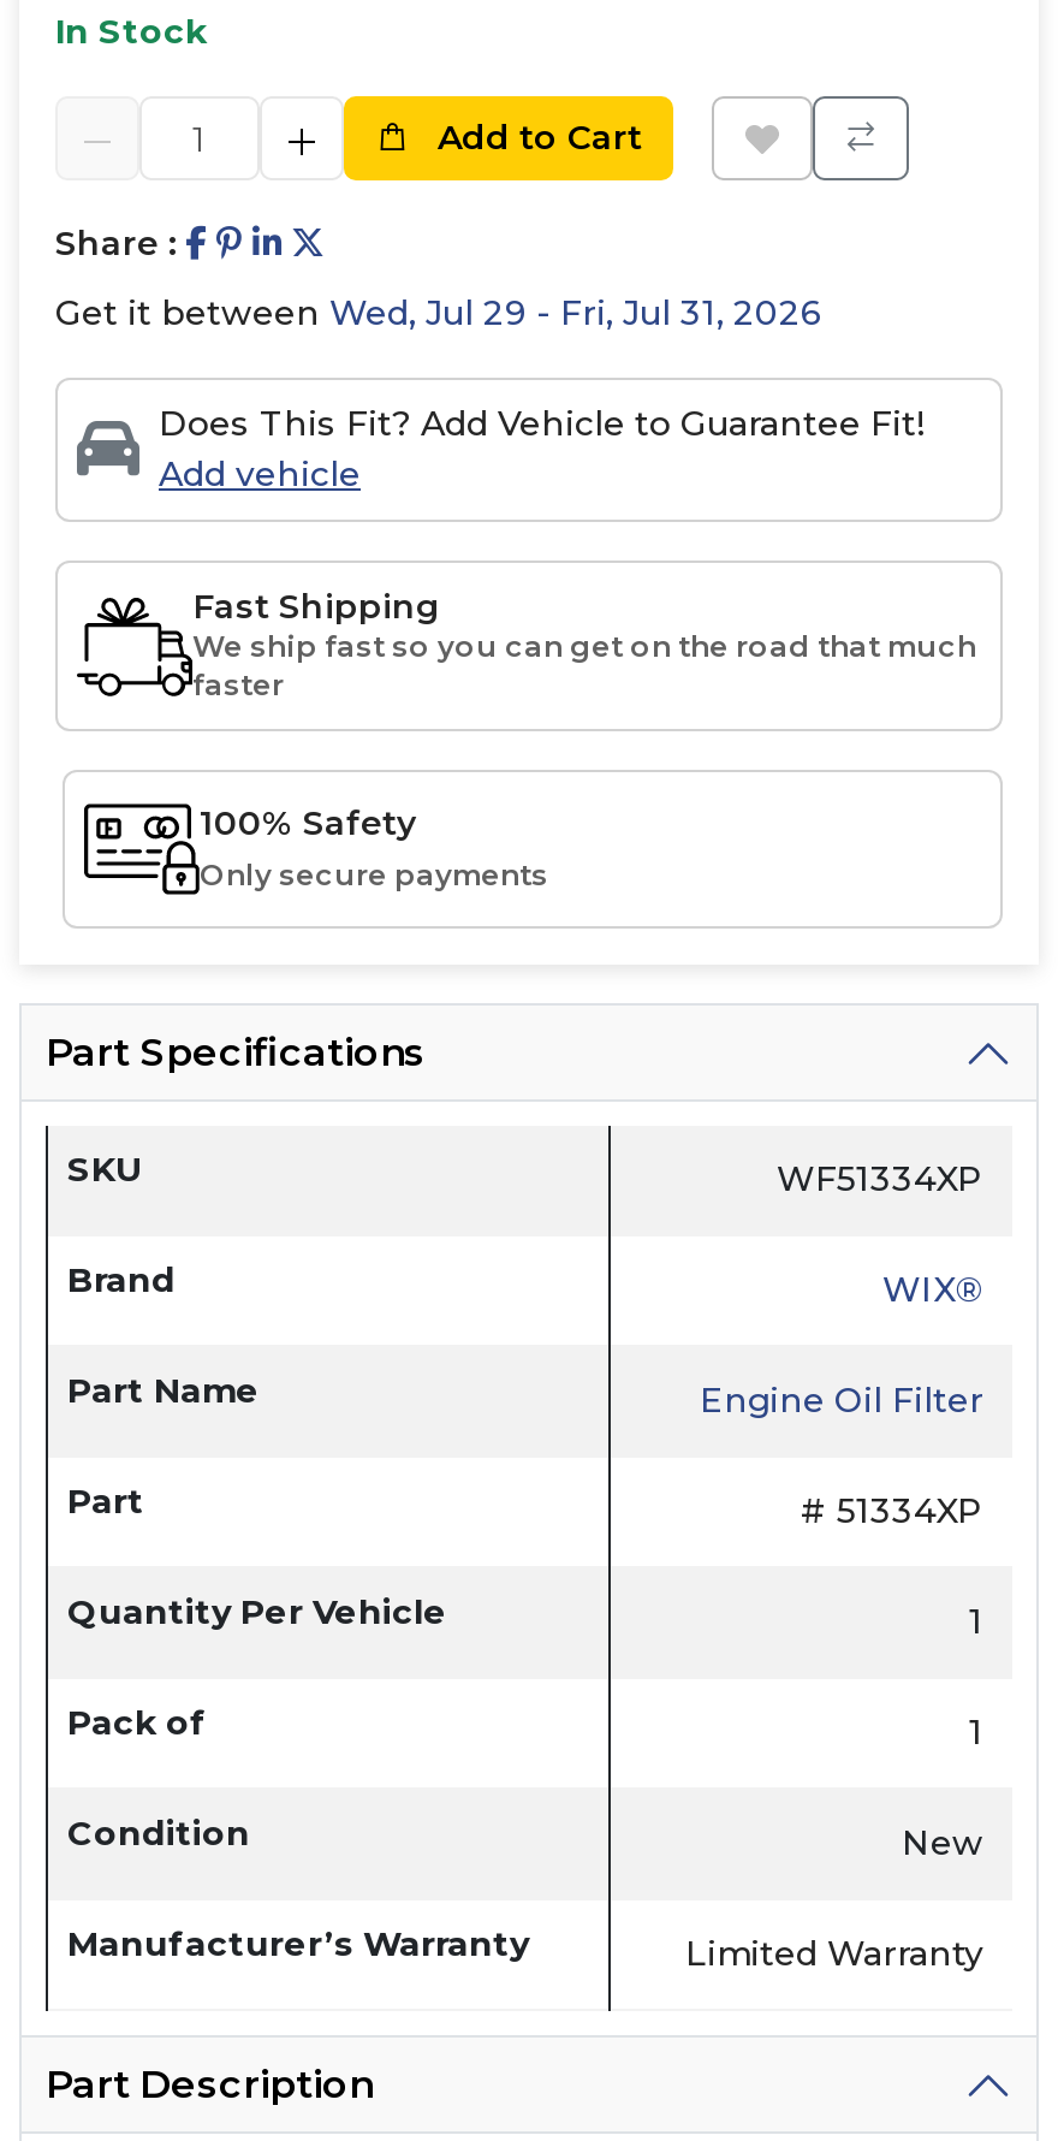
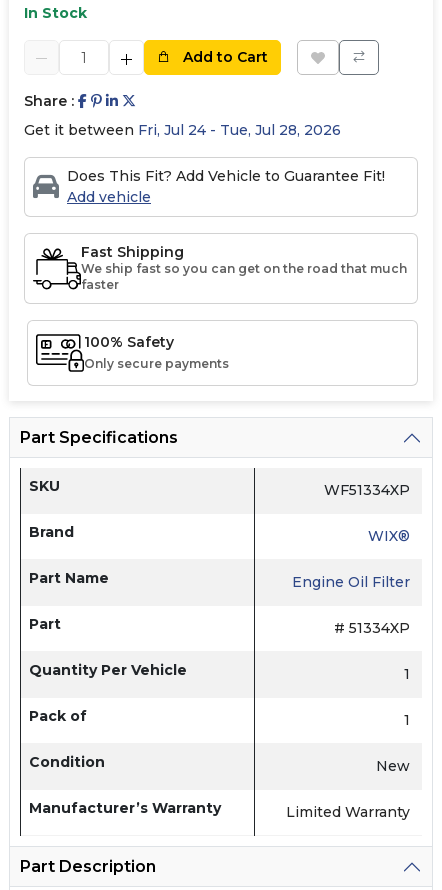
- Get it between Wed, Jul 29 - Fri, Jul 31, 2026
+ Get it between Fri, Jul 24 - Tue, Jul 28, 2026
